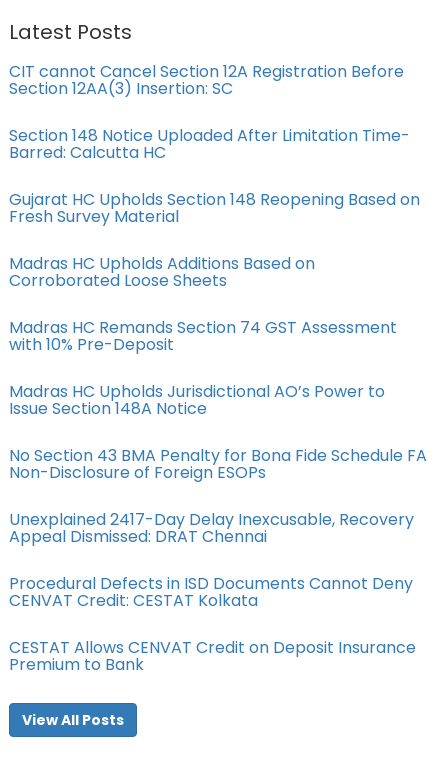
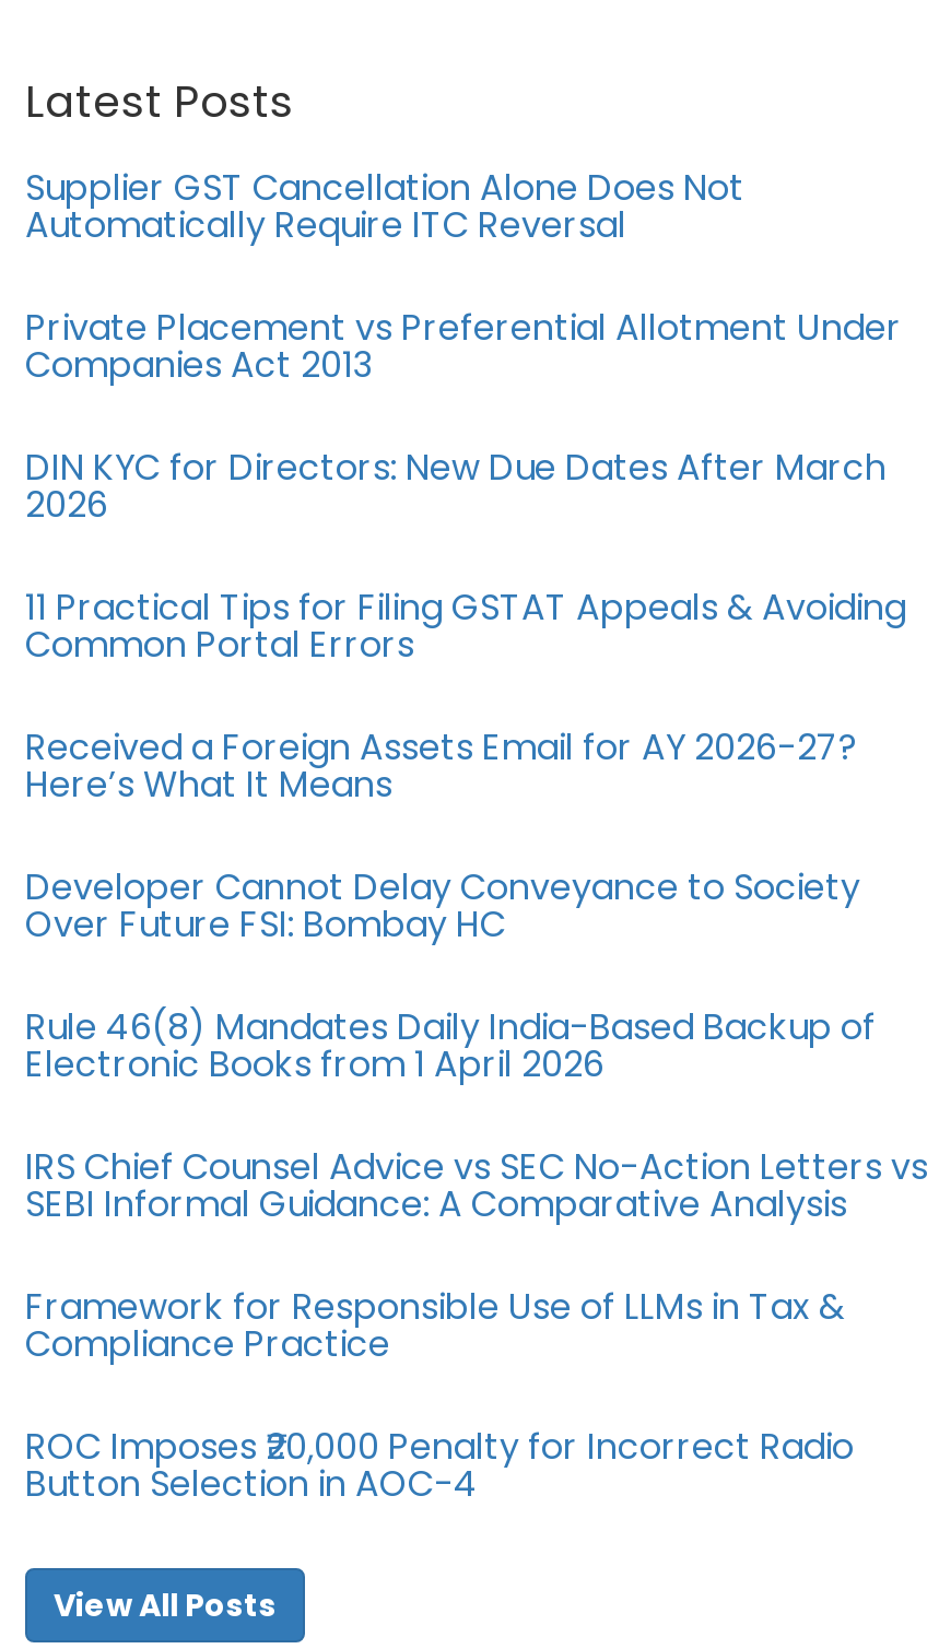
- CIT cannot Cancel Section 12A Registration Before
- Section 12AA(3) Insertion: SC
+ Supplier GST Cancellation Alone Does Not
+ Automatically Require ITC Reversal

- Section 148 Notice Uploaded After Limitation Time-
- Barred: Calcutta HC
+ Private Placement vs Preferential Allotment Under
+ Companies Act 2013

- Gujarat HC Upholds Section 148 Reopening Based on
- Fresh Survey Material
+ DIN KYC for Directors: New Due Dates After March
+ 2026

- Madras HC Upholds Additions Based on
- Corroborated Loose Sheets
+ 11 Practical Tips for Filing GSTAT Appeals & Avoiding
+ Common Portal Errors

- Madras HC Remands Section 74 GST Assessment
- with 10% Pre-Deposit
+ Received a Foreign Assets Email for AY 2026-27?
+ Here’s What It Means

- Madras HC Upholds Jurisdictional AO’s Power to
- Issue Section 148A Notice
+ Developer Cannot Delay Conveyance to Society
+ Over Future FSI: Bombay HC

- No Section 43 BMA Penalty for Bona Fide Schedule FA
- Non-Disclosure of Foreign ESOPs
+ Rule 46(8) Mandates Daily India-Based Backup of
+ Electronic Books from 1 April 2026

- Unexplained 2417-Day Delay Inexcusable, Recovery
- Appeal Dismissed: DRAT Chennai
+ IRS Chief Counsel Advice vs SEC No-Action Letters vs
+ SEBI Informal Guidance: A Comparative Analysis

- Procedural Defects in ISD Documents Cannot Deny
- CENVAT Credit: CESTAT Kolkata
+ Framework for Responsible Use of LLMs in Tax &
+ Compliance Practice

- CESTAT Allows CENVAT Credit on Deposit Insurance
- Premium to Bank
+ ROC Imposes ₹20,000 Penalty for Incorrect Radio
+ Button Selection in AOC-4
